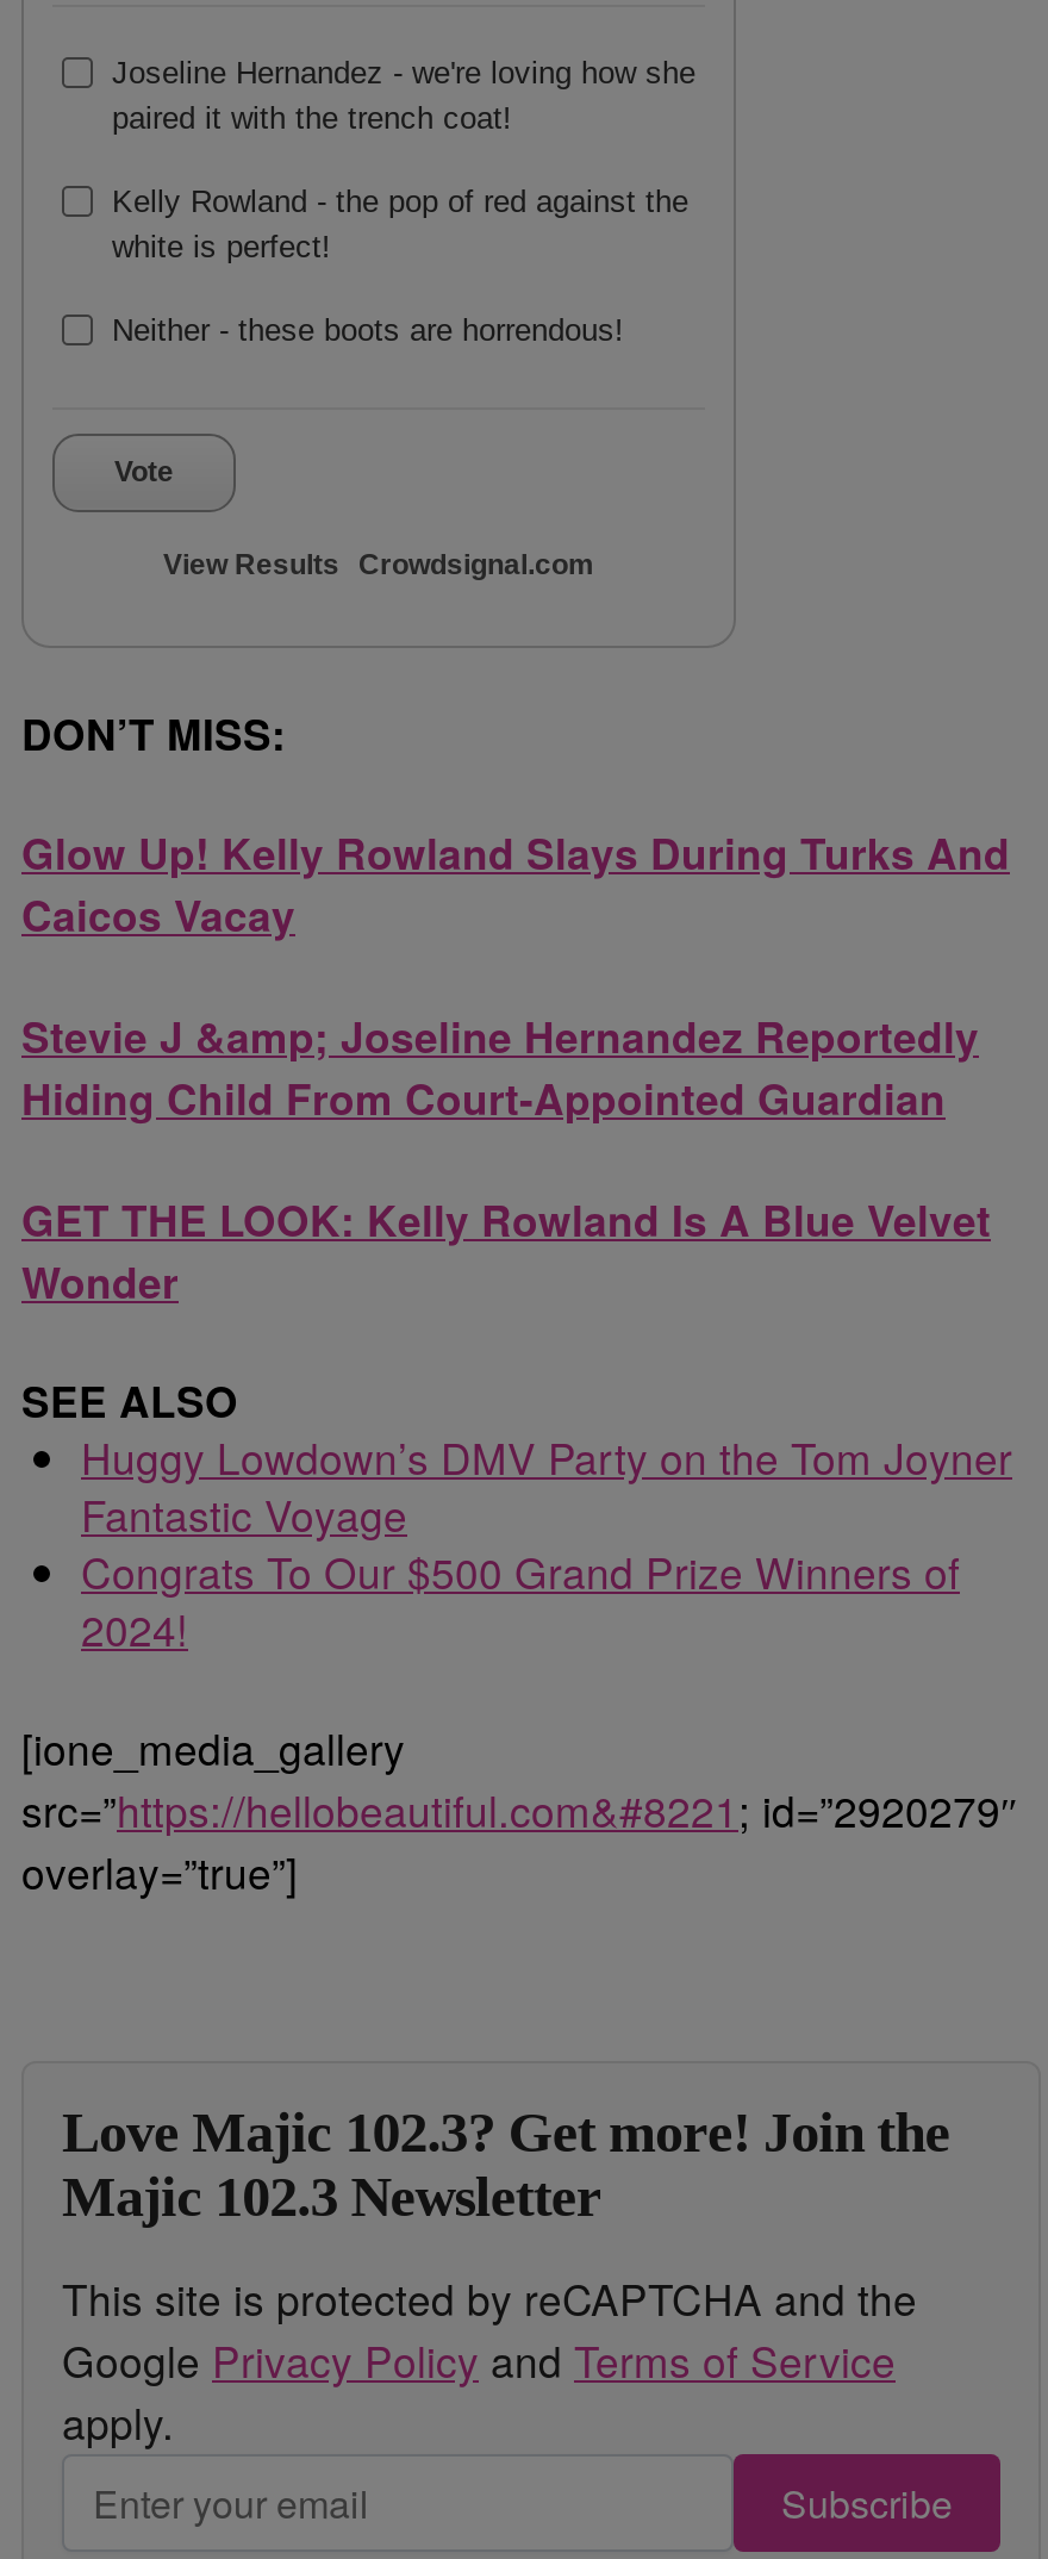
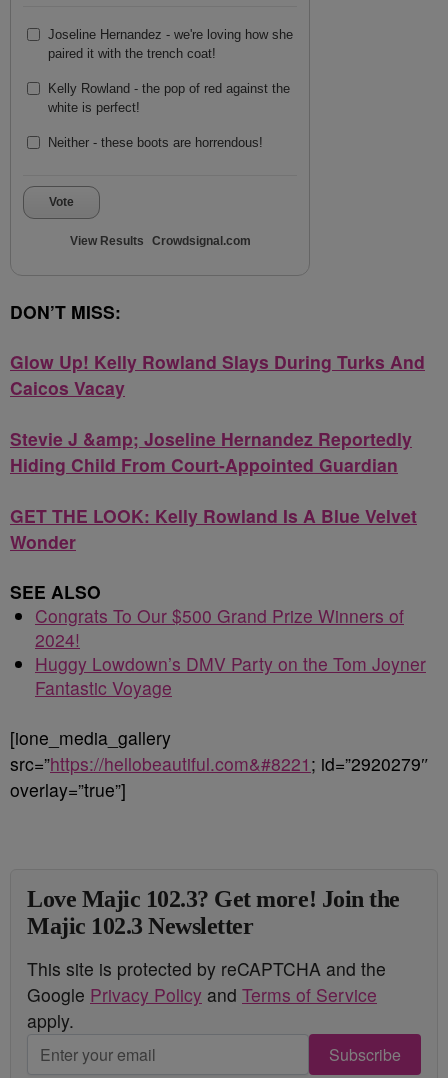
moved down: Huggy Lowdown’s DMV Party on the Tom Joyner | Fantastic Voyage

moved up: Congrats To Our $500 Grand Prize Winners of | 2024!
